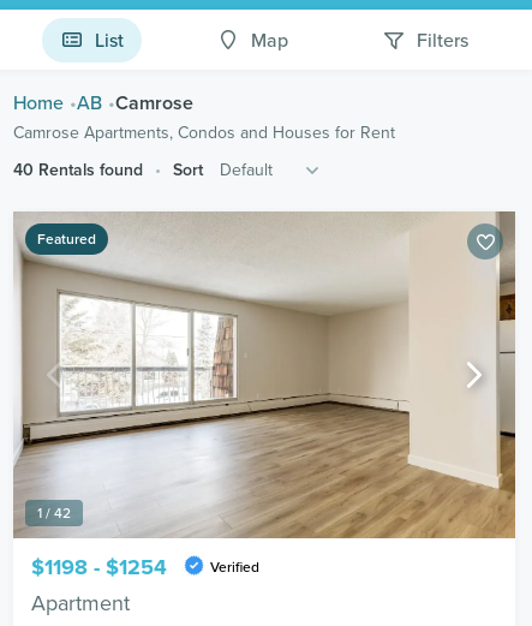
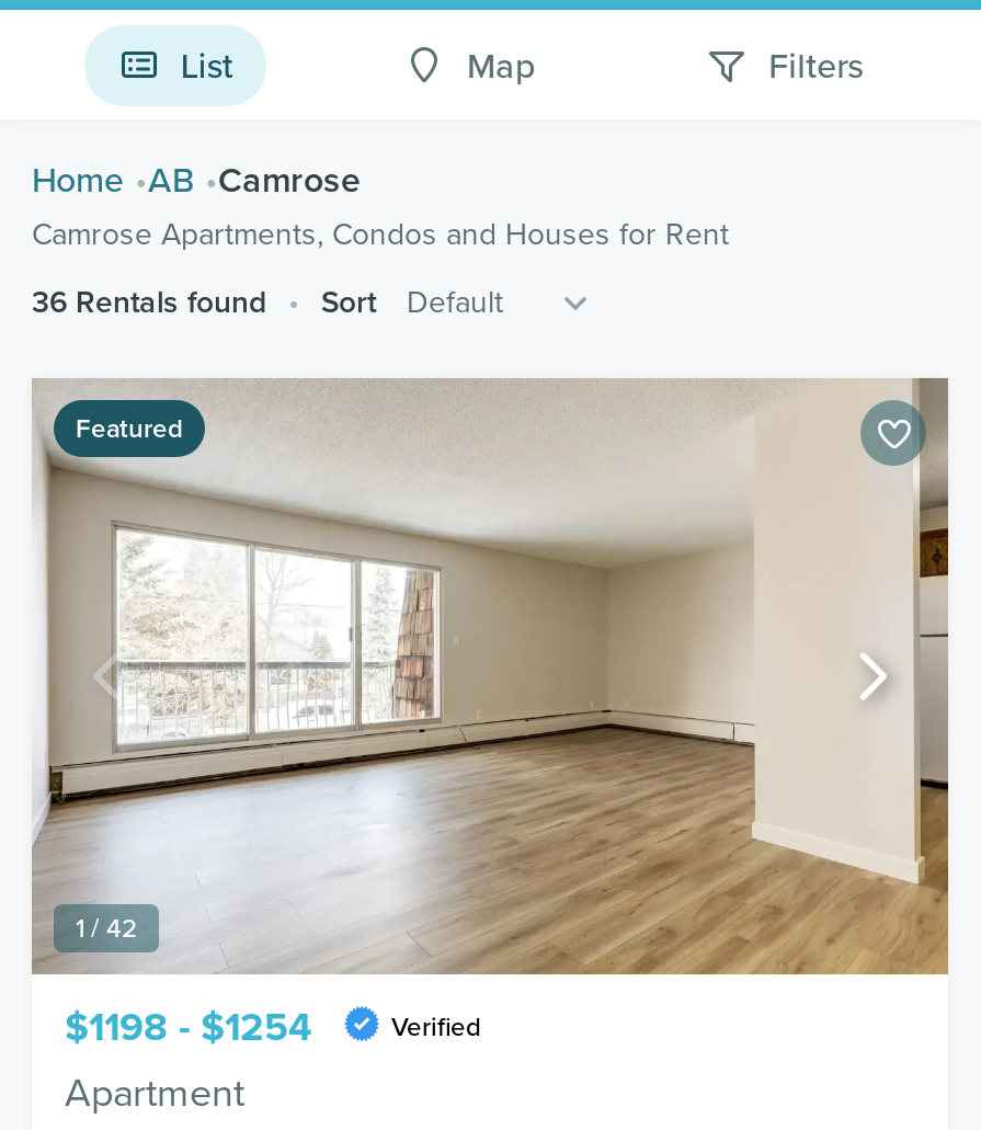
- 40 Rentals found
+ 36 Rentals found
